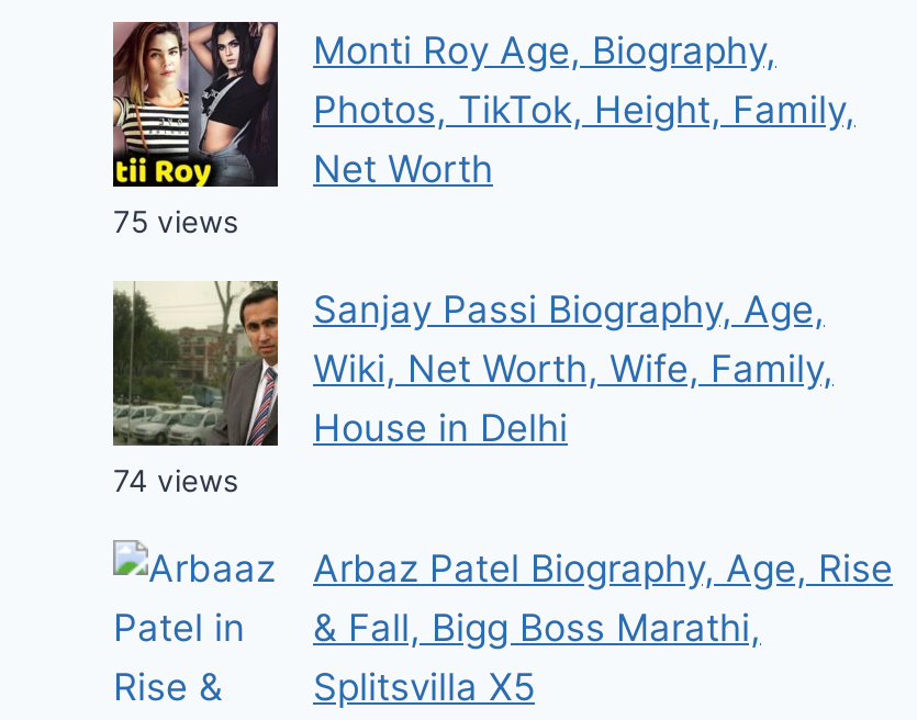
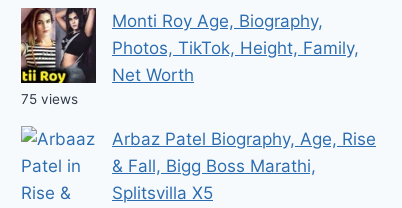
- [image]
- Sanjay Passi Biography, Age,
- Wiki, Net Worth, Wife, Family,
- House in Delhi
- 74 views
